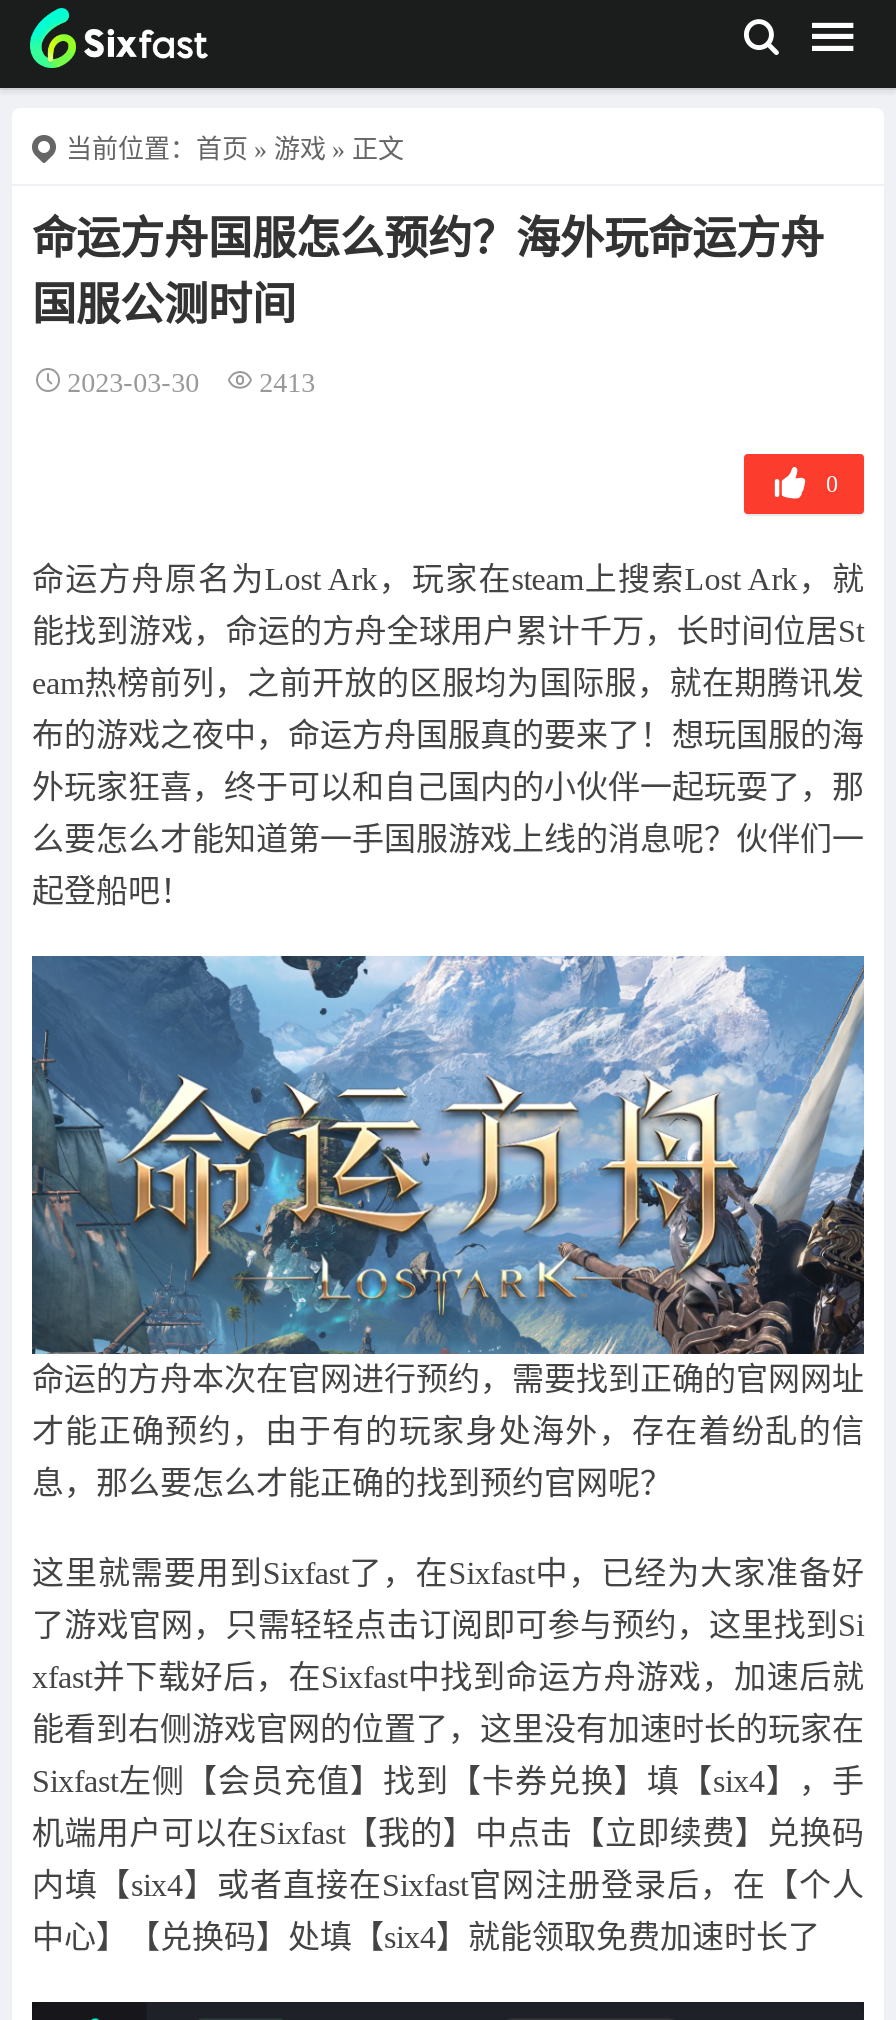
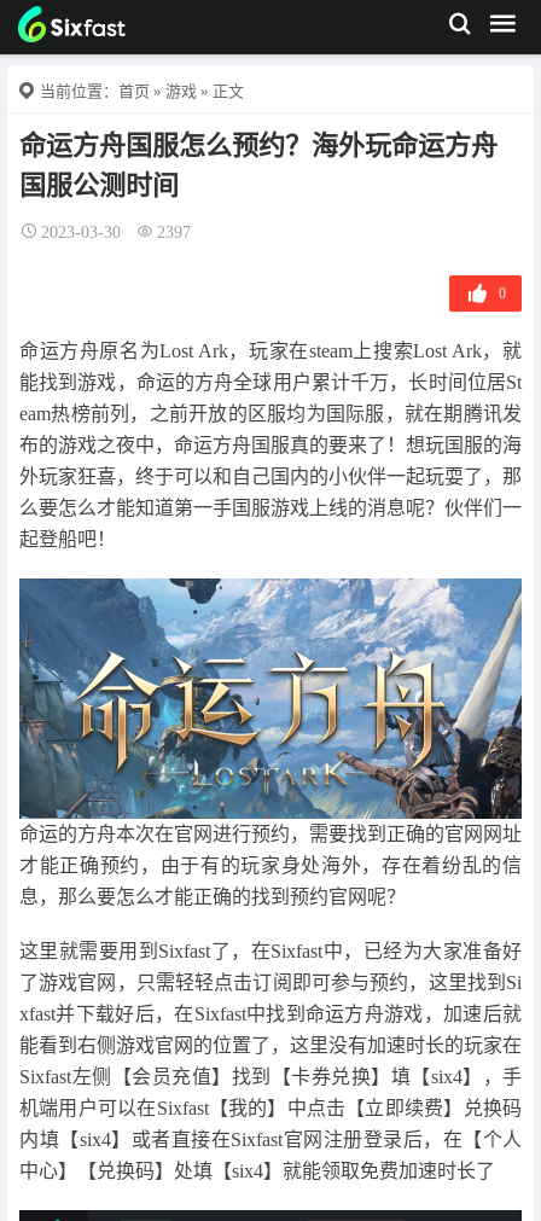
- 2023-03-30 2413
+ 2023-03-30 2397
